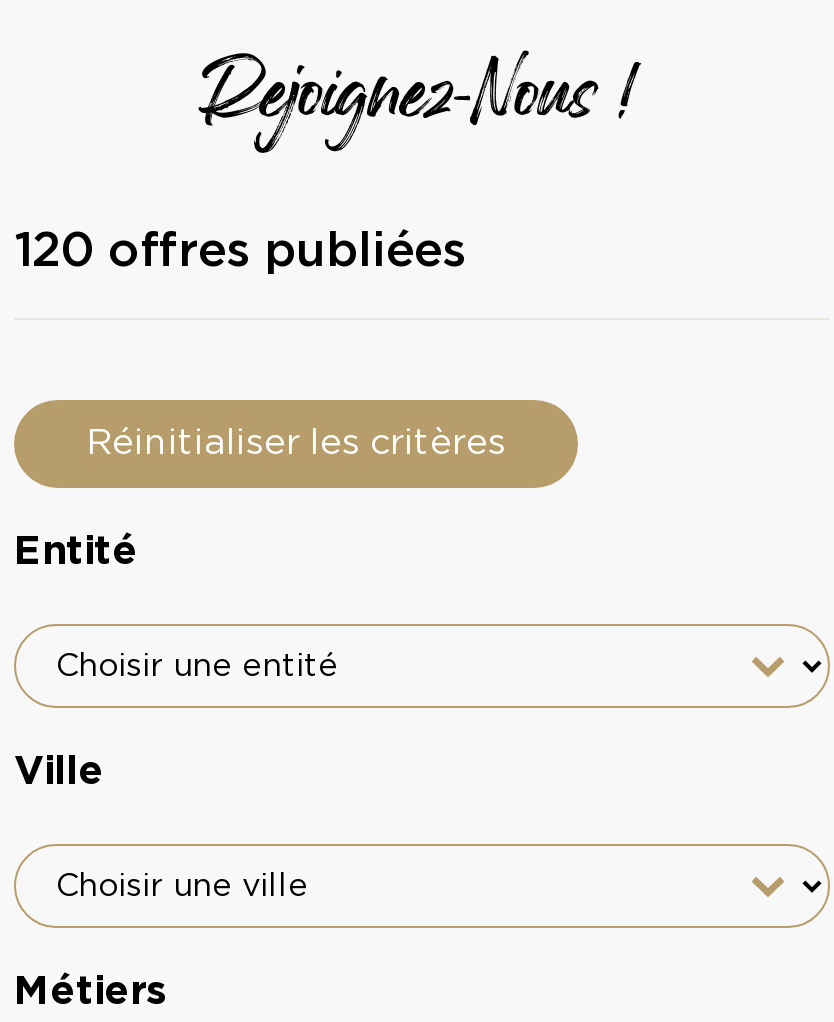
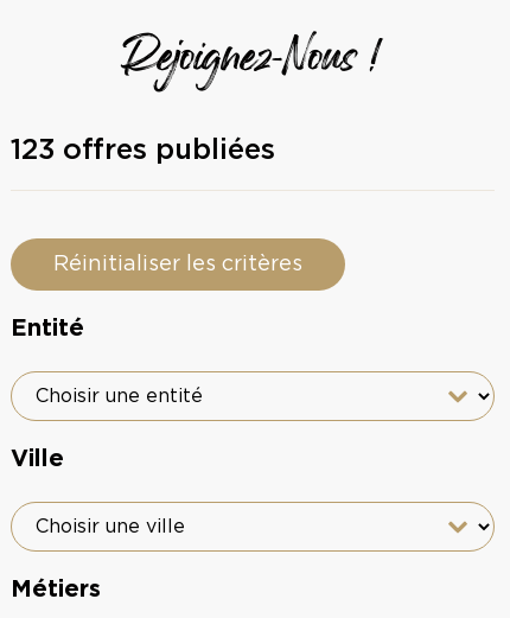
- 120 offres publiées
+ 123 offres publiées
